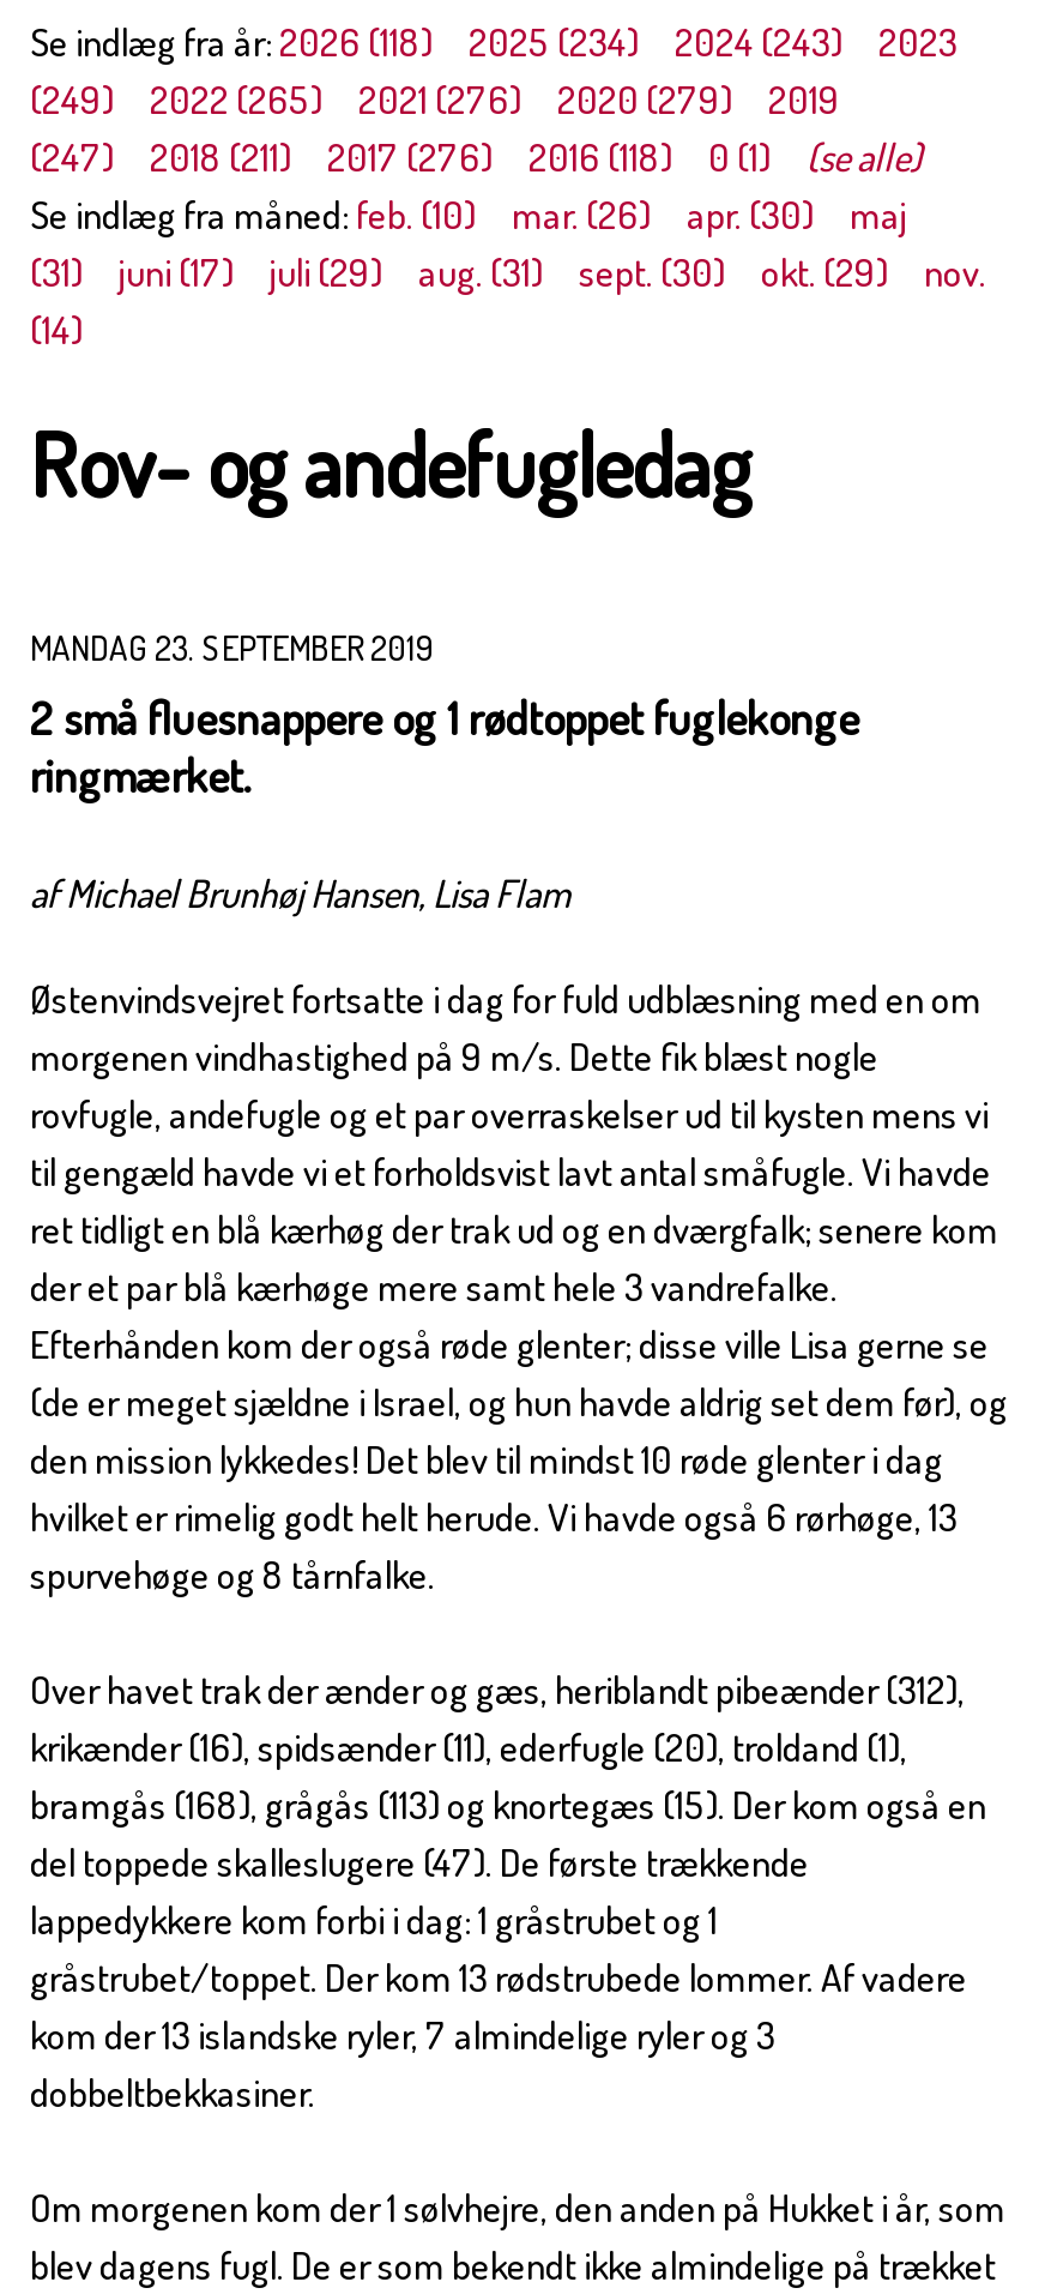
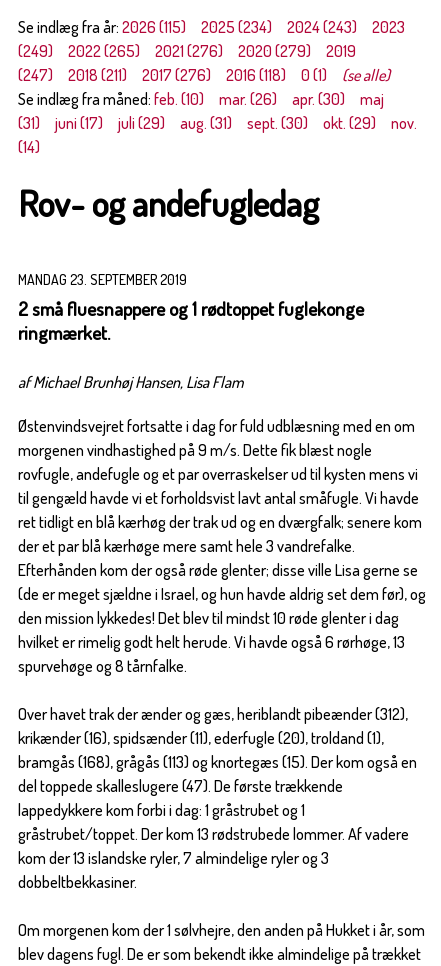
- Se indlæg fra år: 2026 (118)
+ Se indlæg fra år: 2026 (115)
